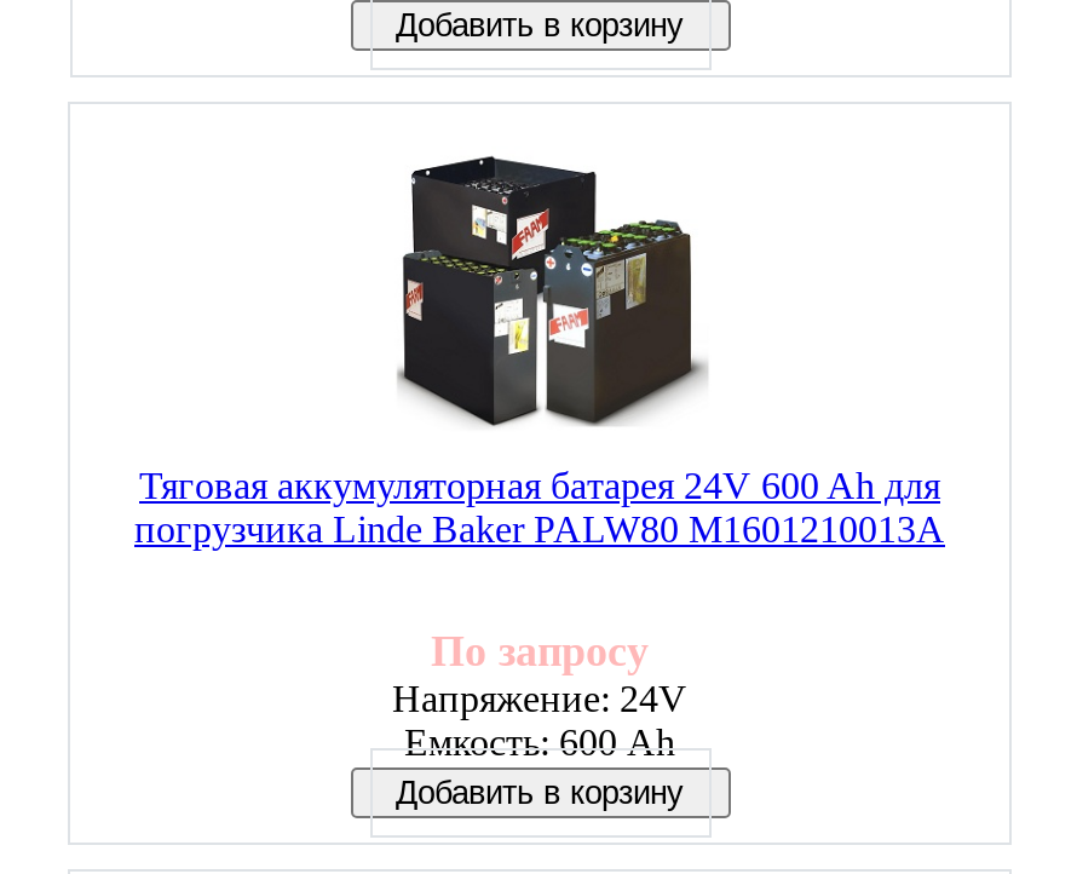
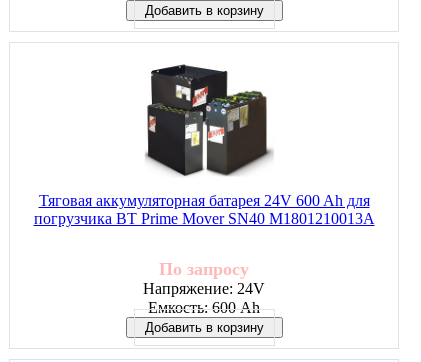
- погрузчика Linde Baker PALW80 M1601210013A
+ погрузчика BT Prime Mover SN40 M1801210013A
